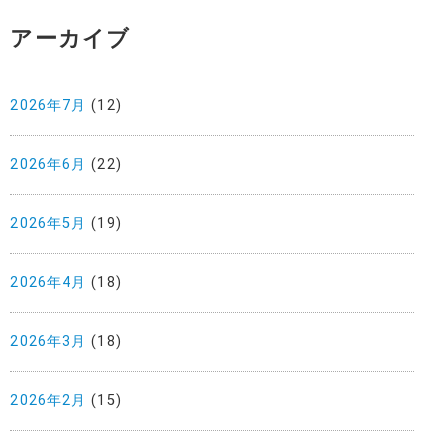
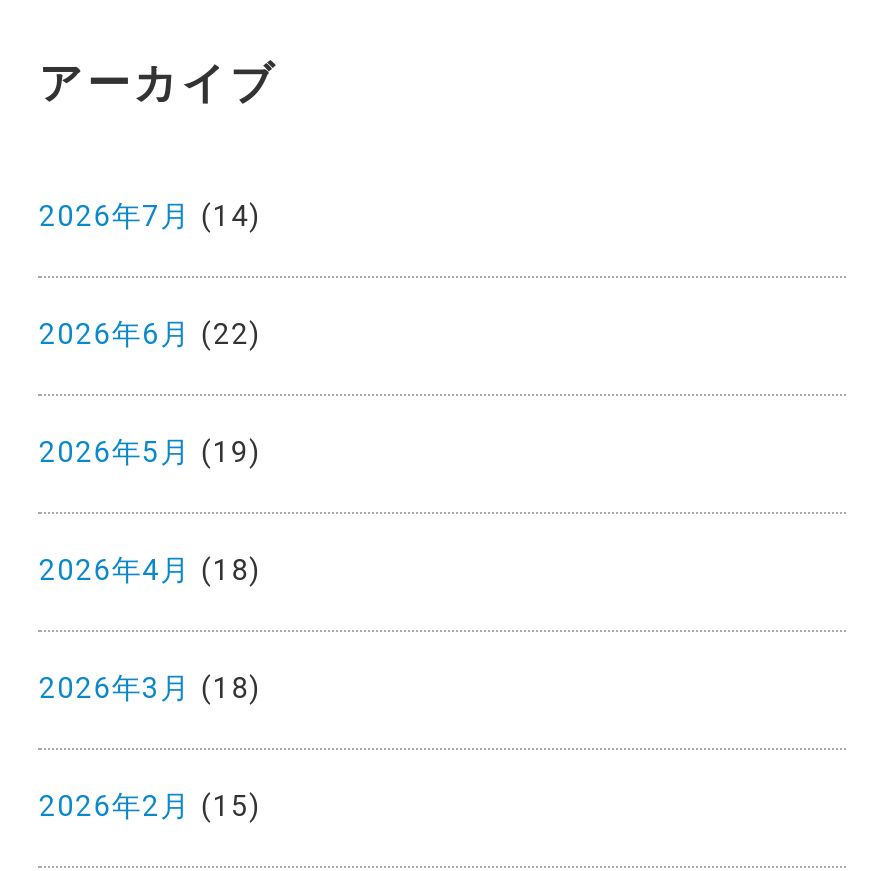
- 2026年7月(12)
+ 2026年7月(14)
